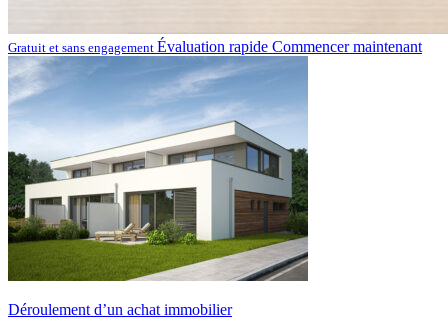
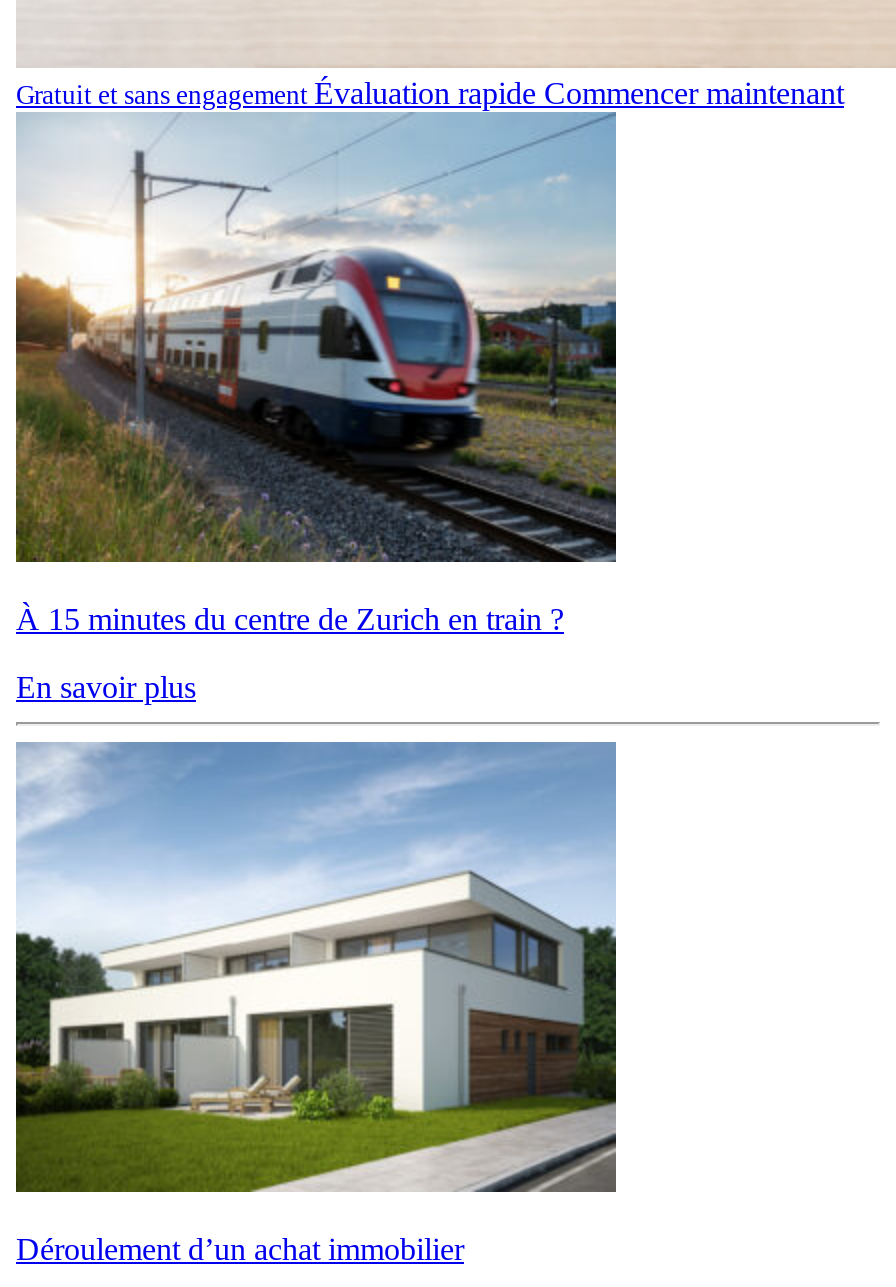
+ [image]
+ À 15 minutes du centre de Zurich en train ?
+ En savoir plus
